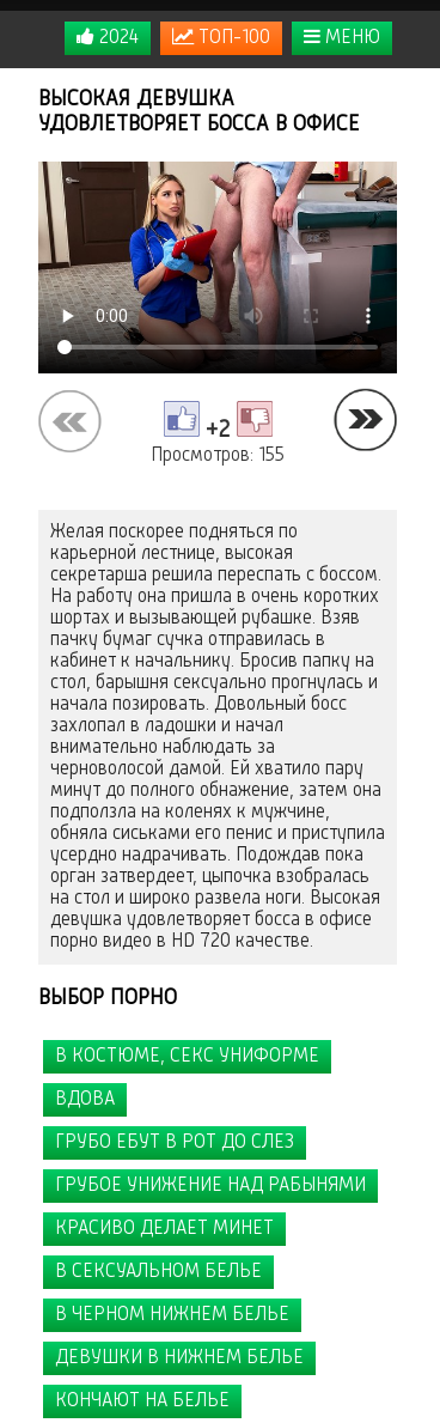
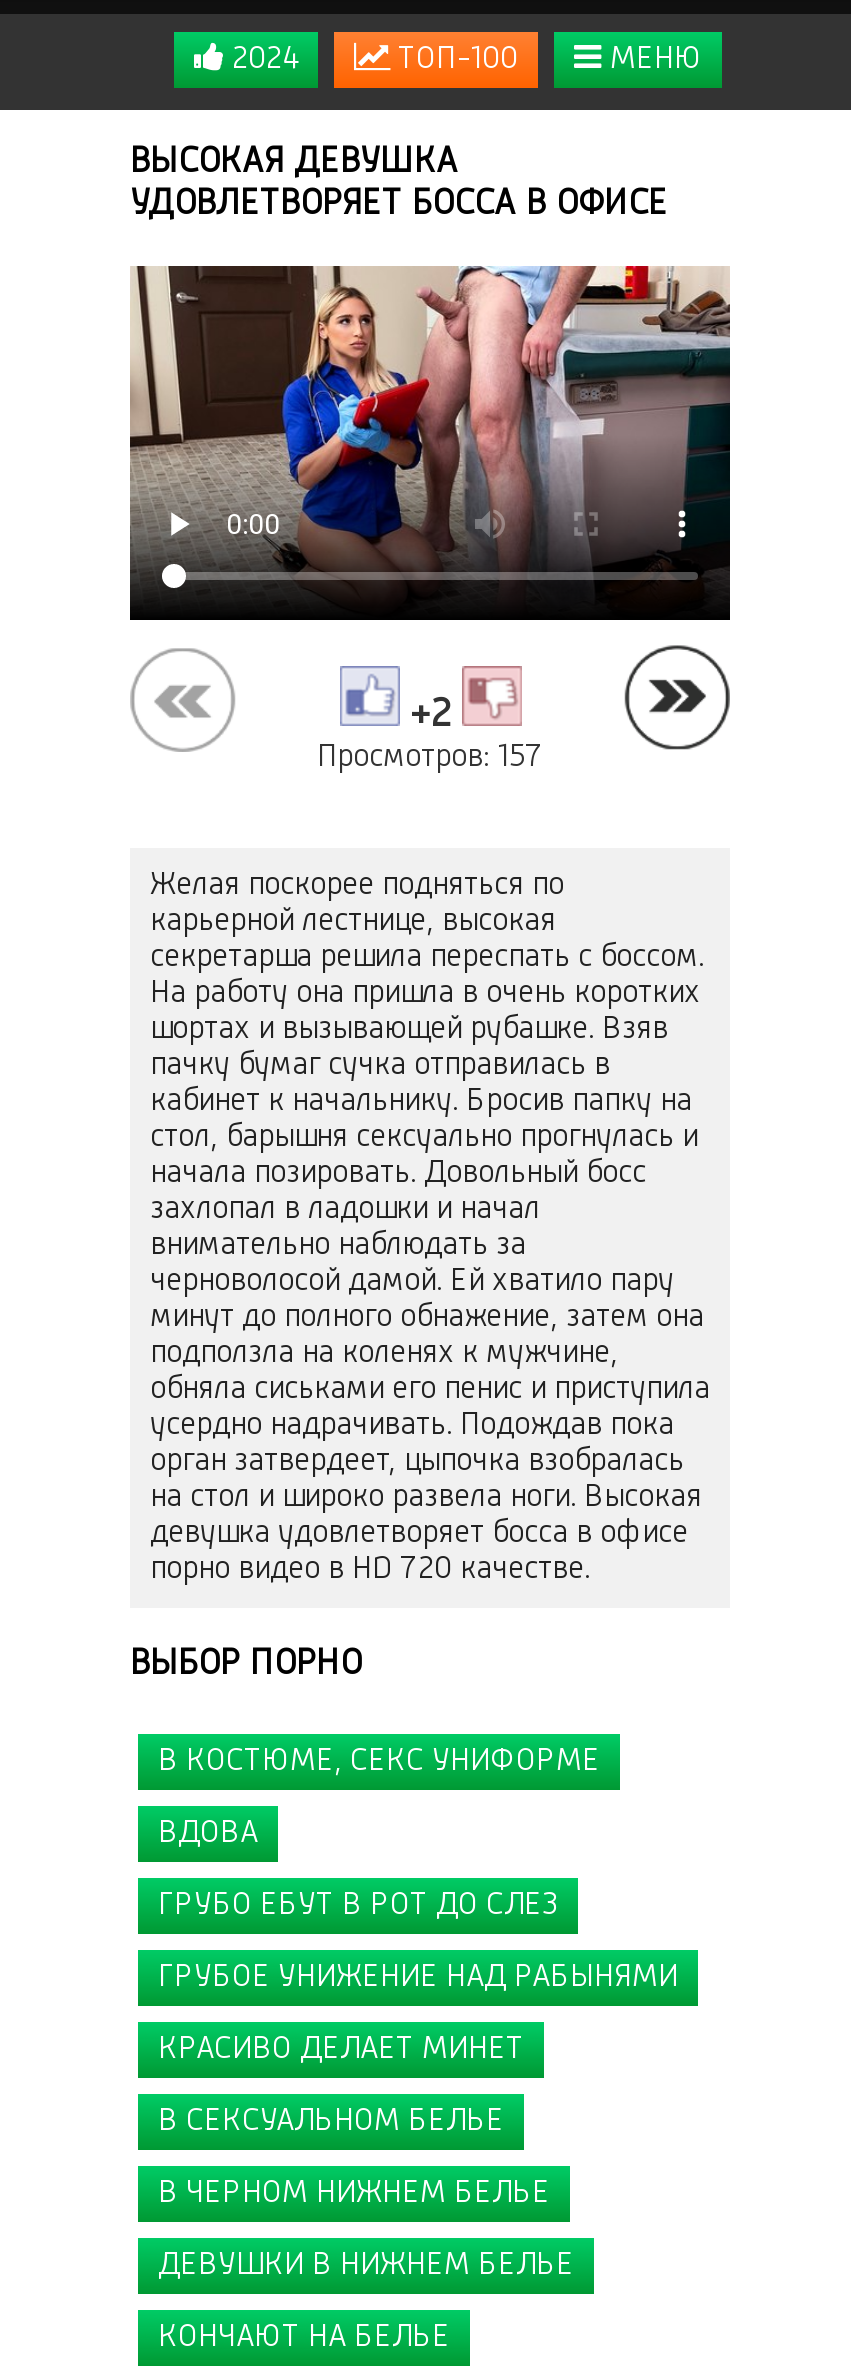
- Просмотров: 155
+ Просмотров: 157
